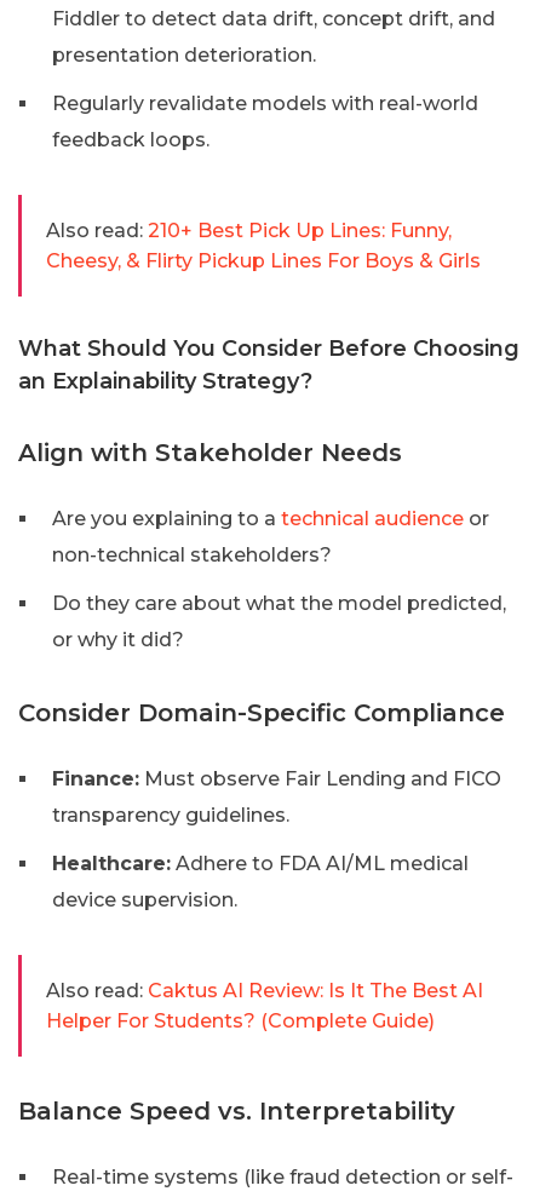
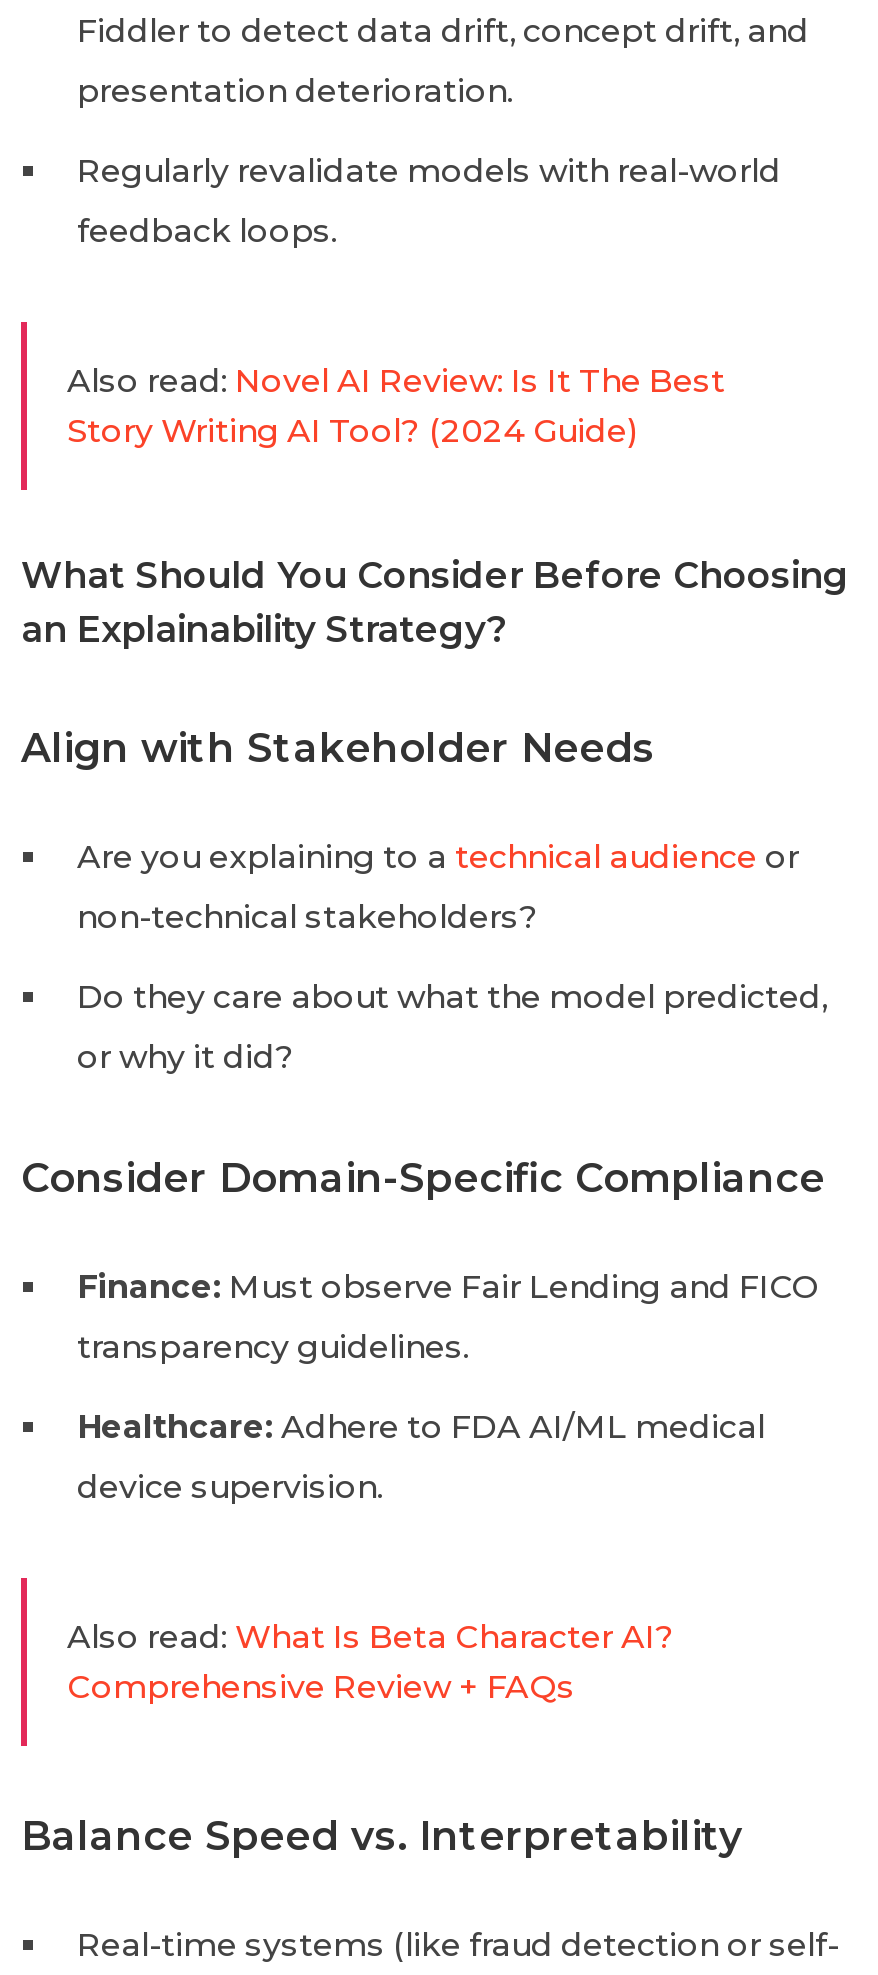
- Also read: 210+ Best Pick Up Lines: Funny,
- Cheesy, & Flirty Pickup Lines For Boys & Girls
+ Also read: Novel AI Review: Is It The Best
+ Story Writing AI Tool? (2024 Guide)

- Also read: Caktus AI Review: Is It The Best AI
- Helper For Students? (Complete Guide)
+ Also read: What Is Beta Character AI?
+ Comprehensive Review + FAQs
